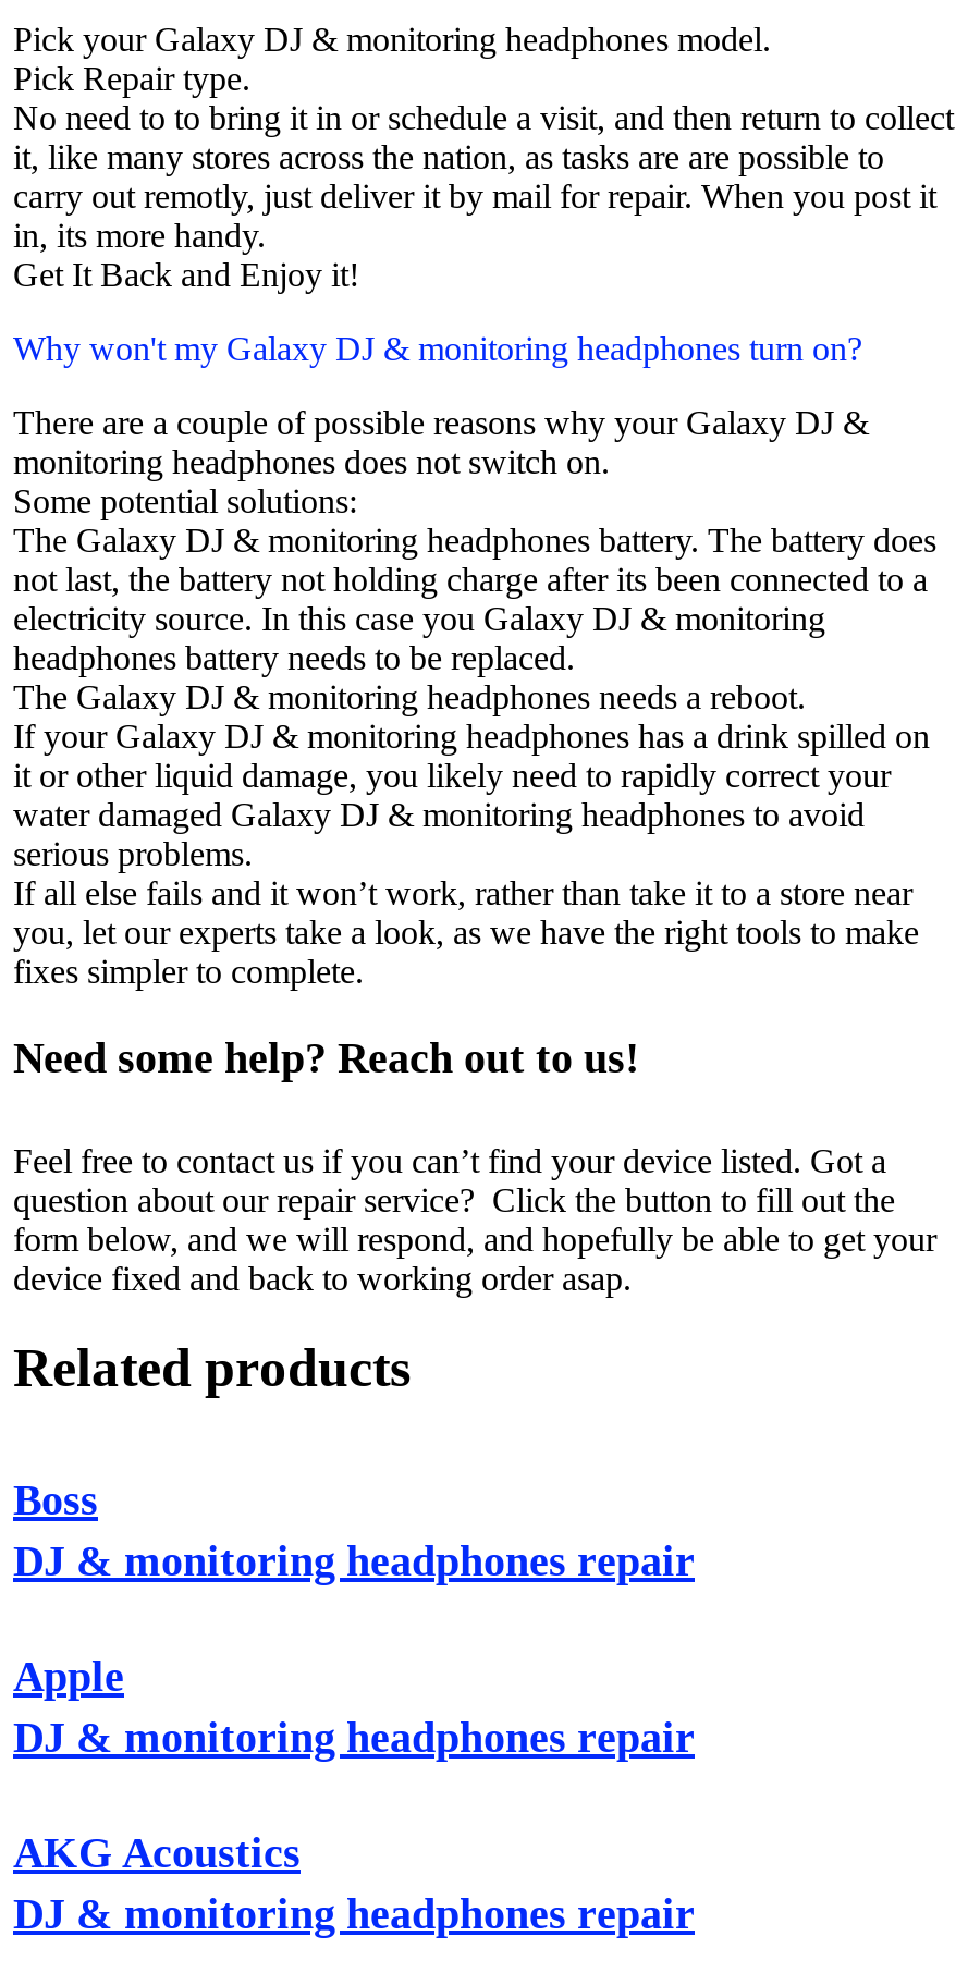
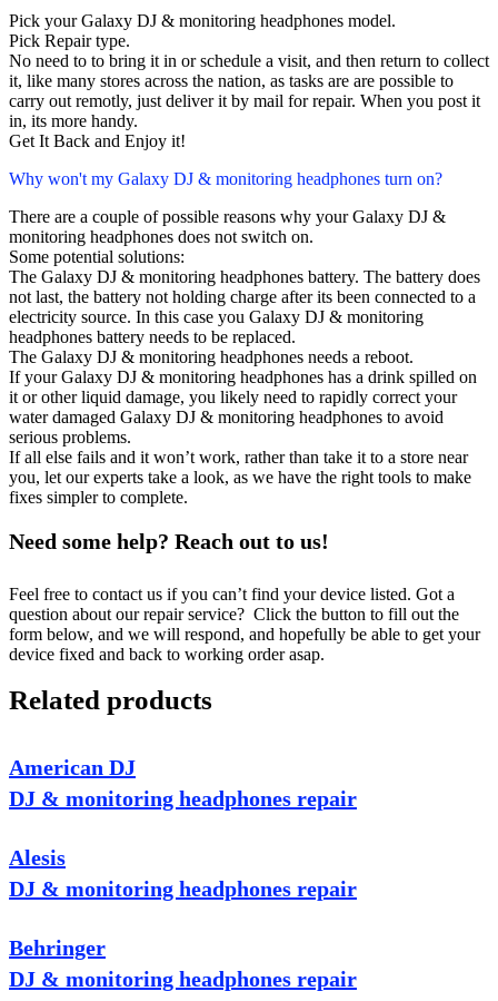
- Boss
+ American DJ

- Apple
+ Alesis

- AKG Acoustics
+ Behringer
